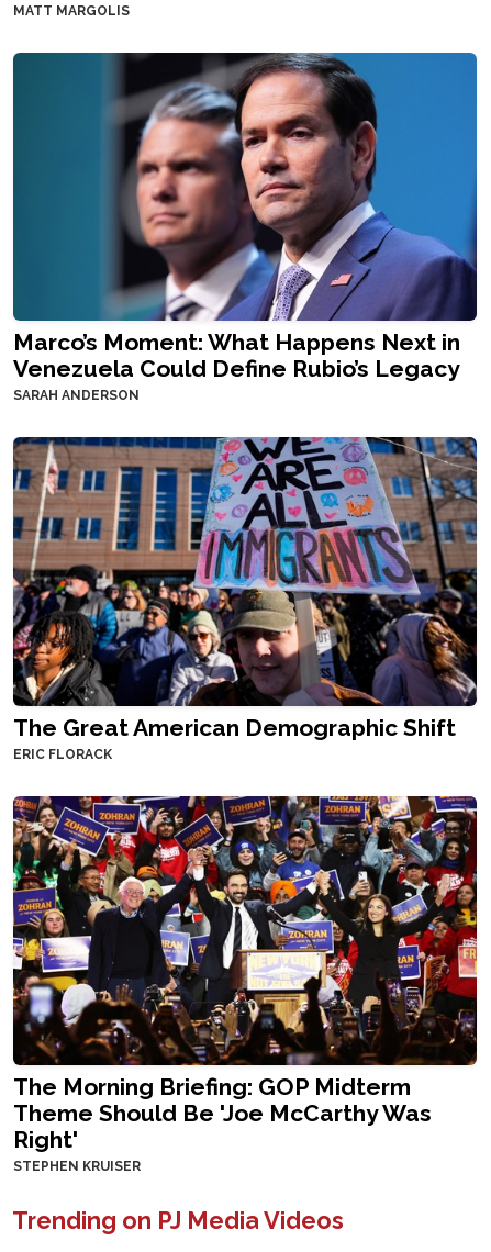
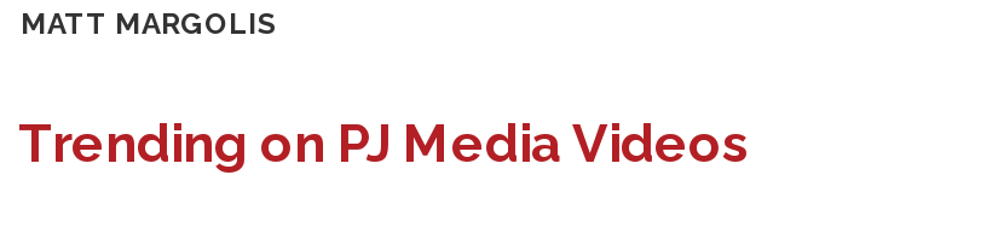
- [image]
- Marco’s Moment: What Happens Next in
- Venezuela Could Define Rubio’s Legacy
- SARAH ANDERSON

- [image]
- The Great American Demographic Shift
- ERIC FLORACK

- [image]
- The Morning Briefing: GOP Midterm
- Theme Should Be 'Joe McCarthy Was
- Right'
- STEPHEN KRUISER
